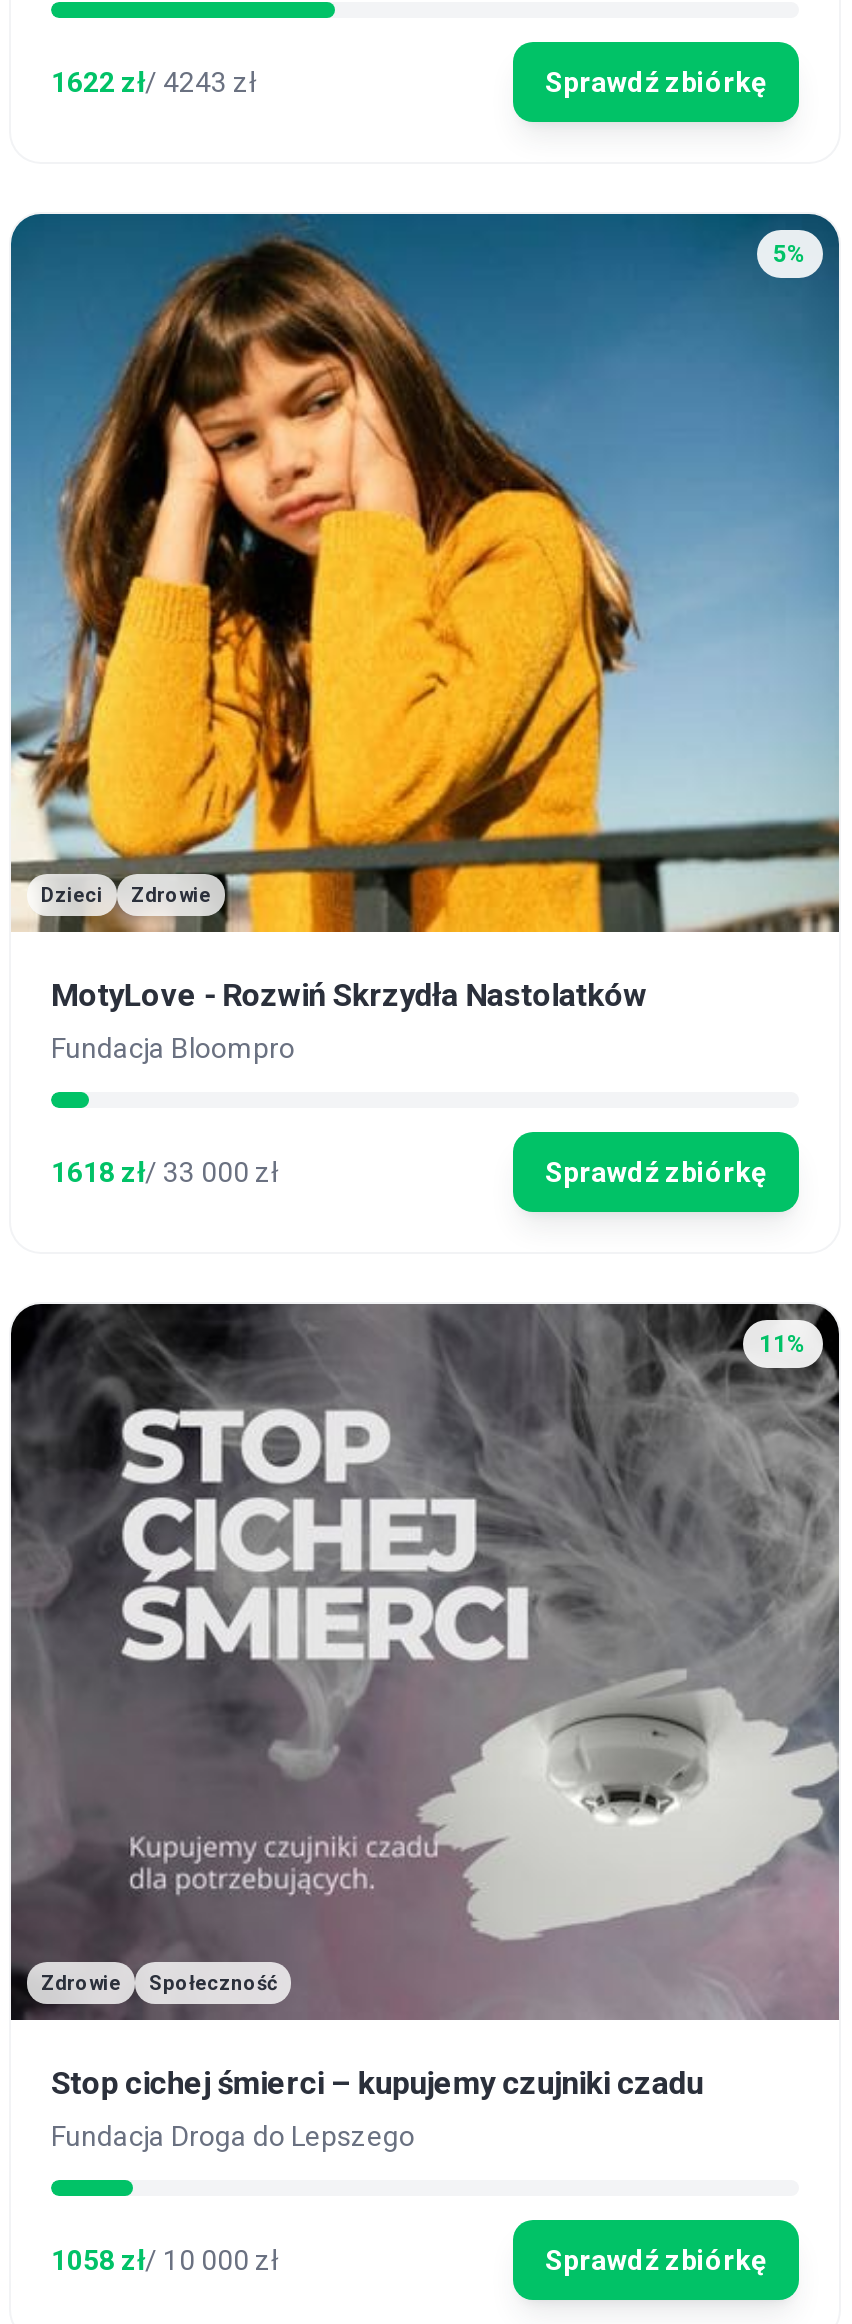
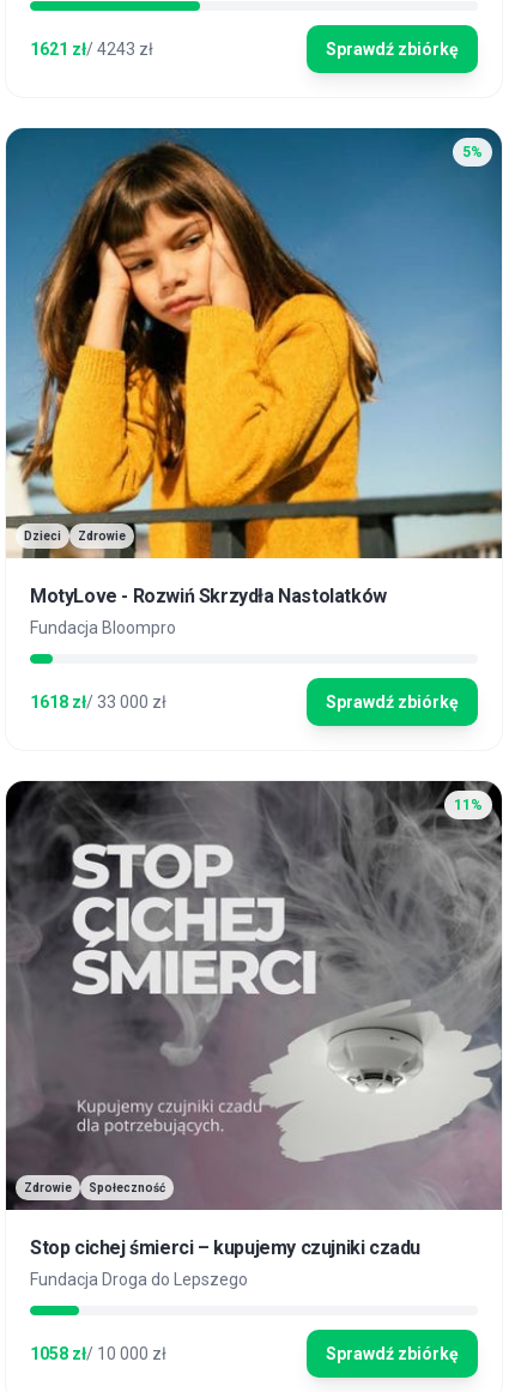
- 1622 zł/ 4243 zł
+ 1621 zł/ 4243 zł
